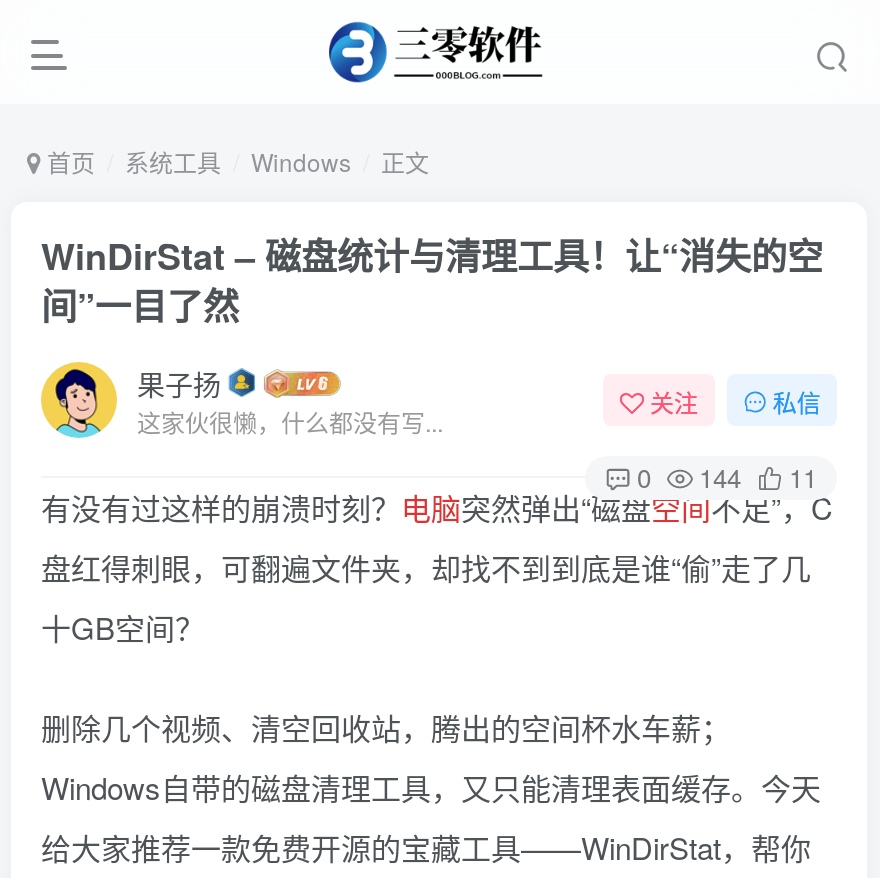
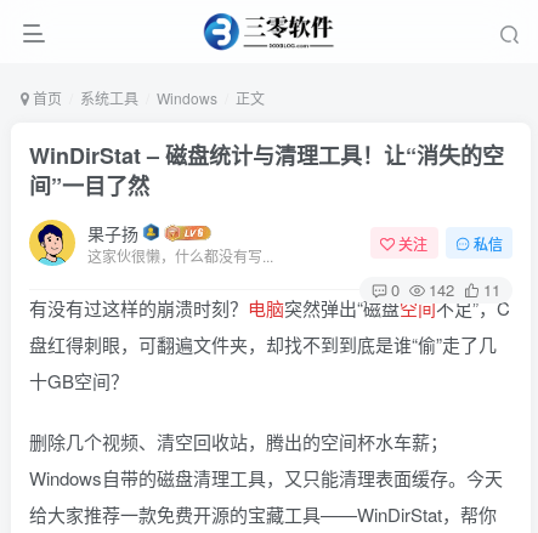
- 0 144 11
+ 0 142 11
